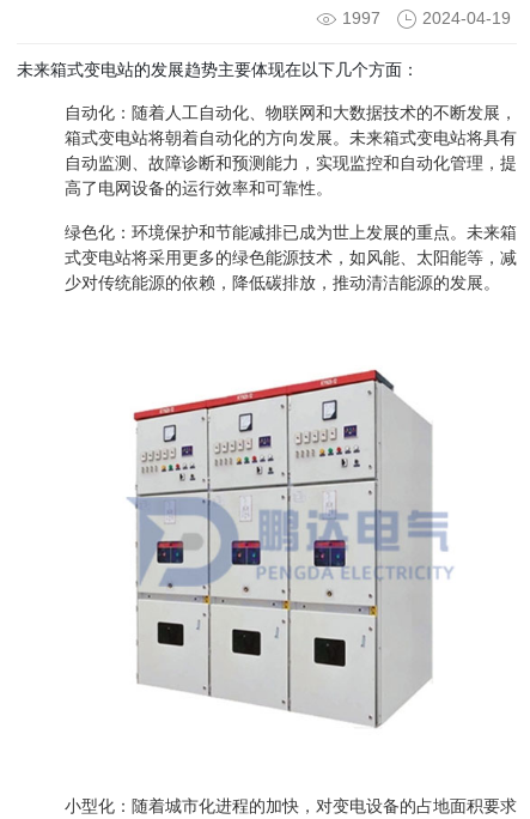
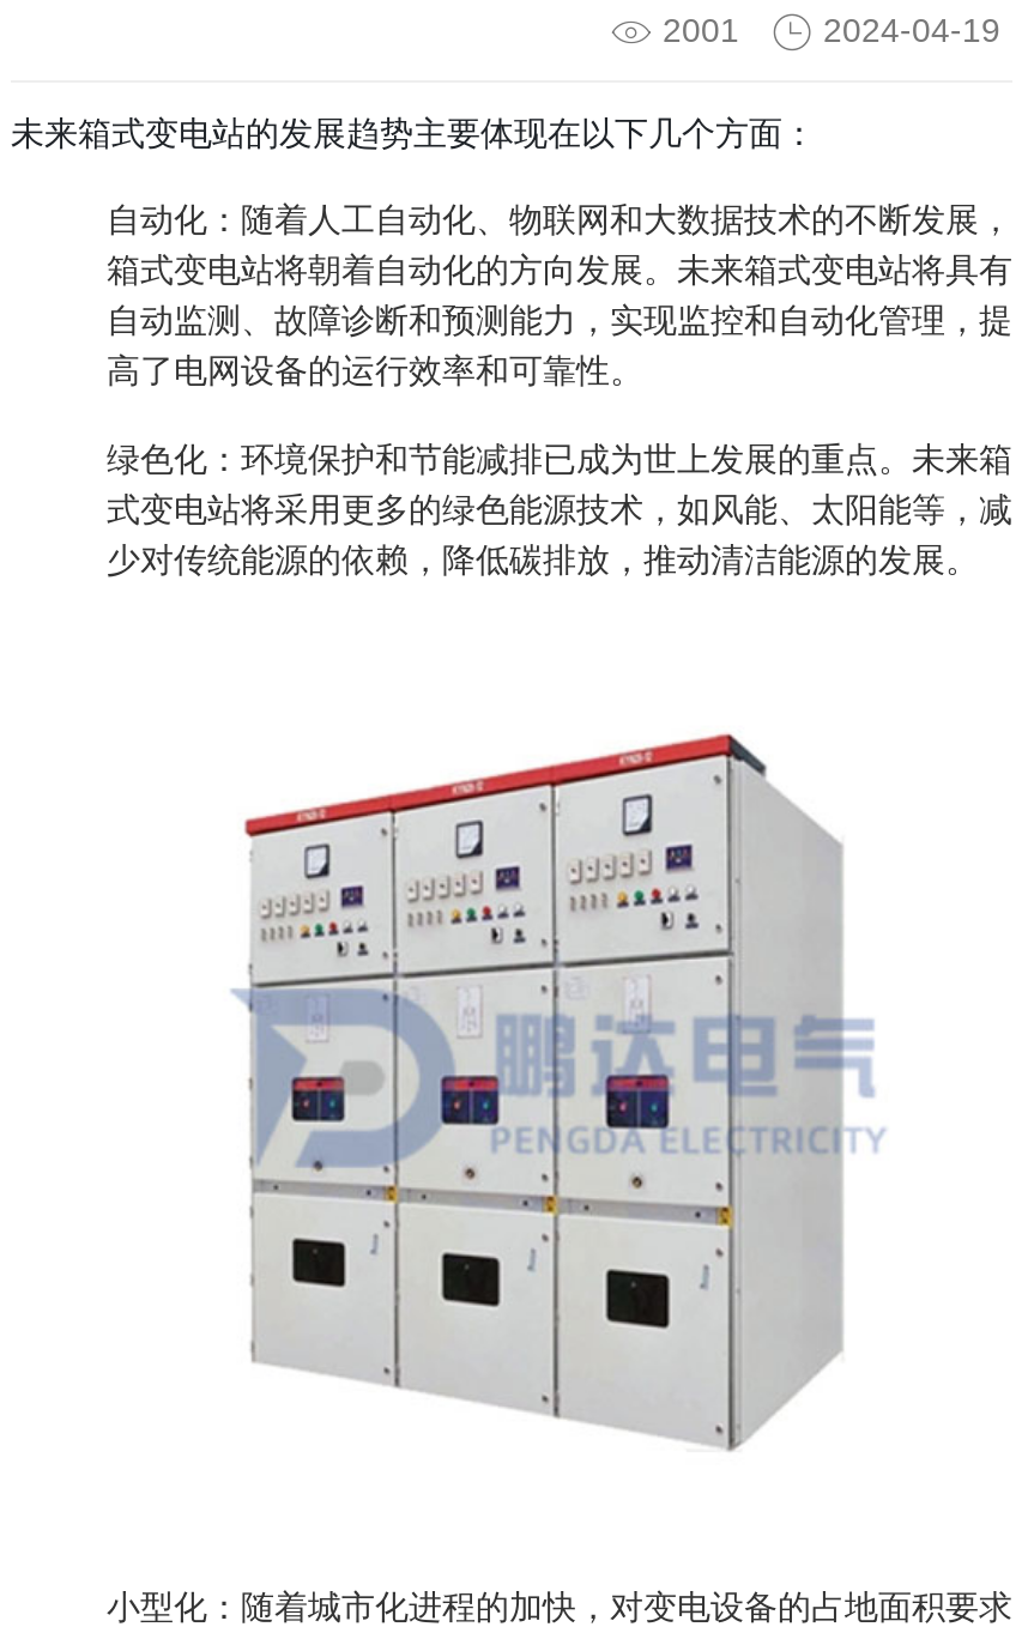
- 1997
+ 2001
